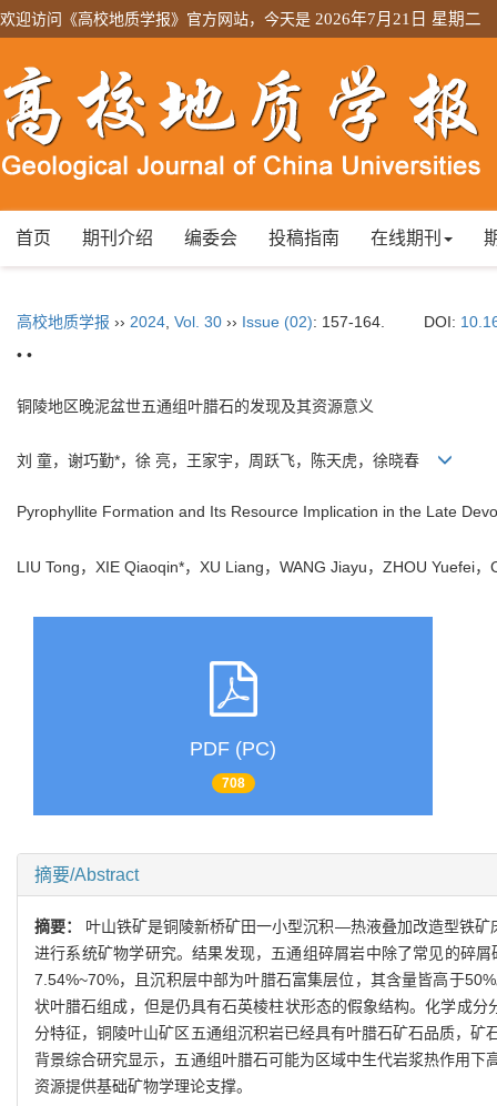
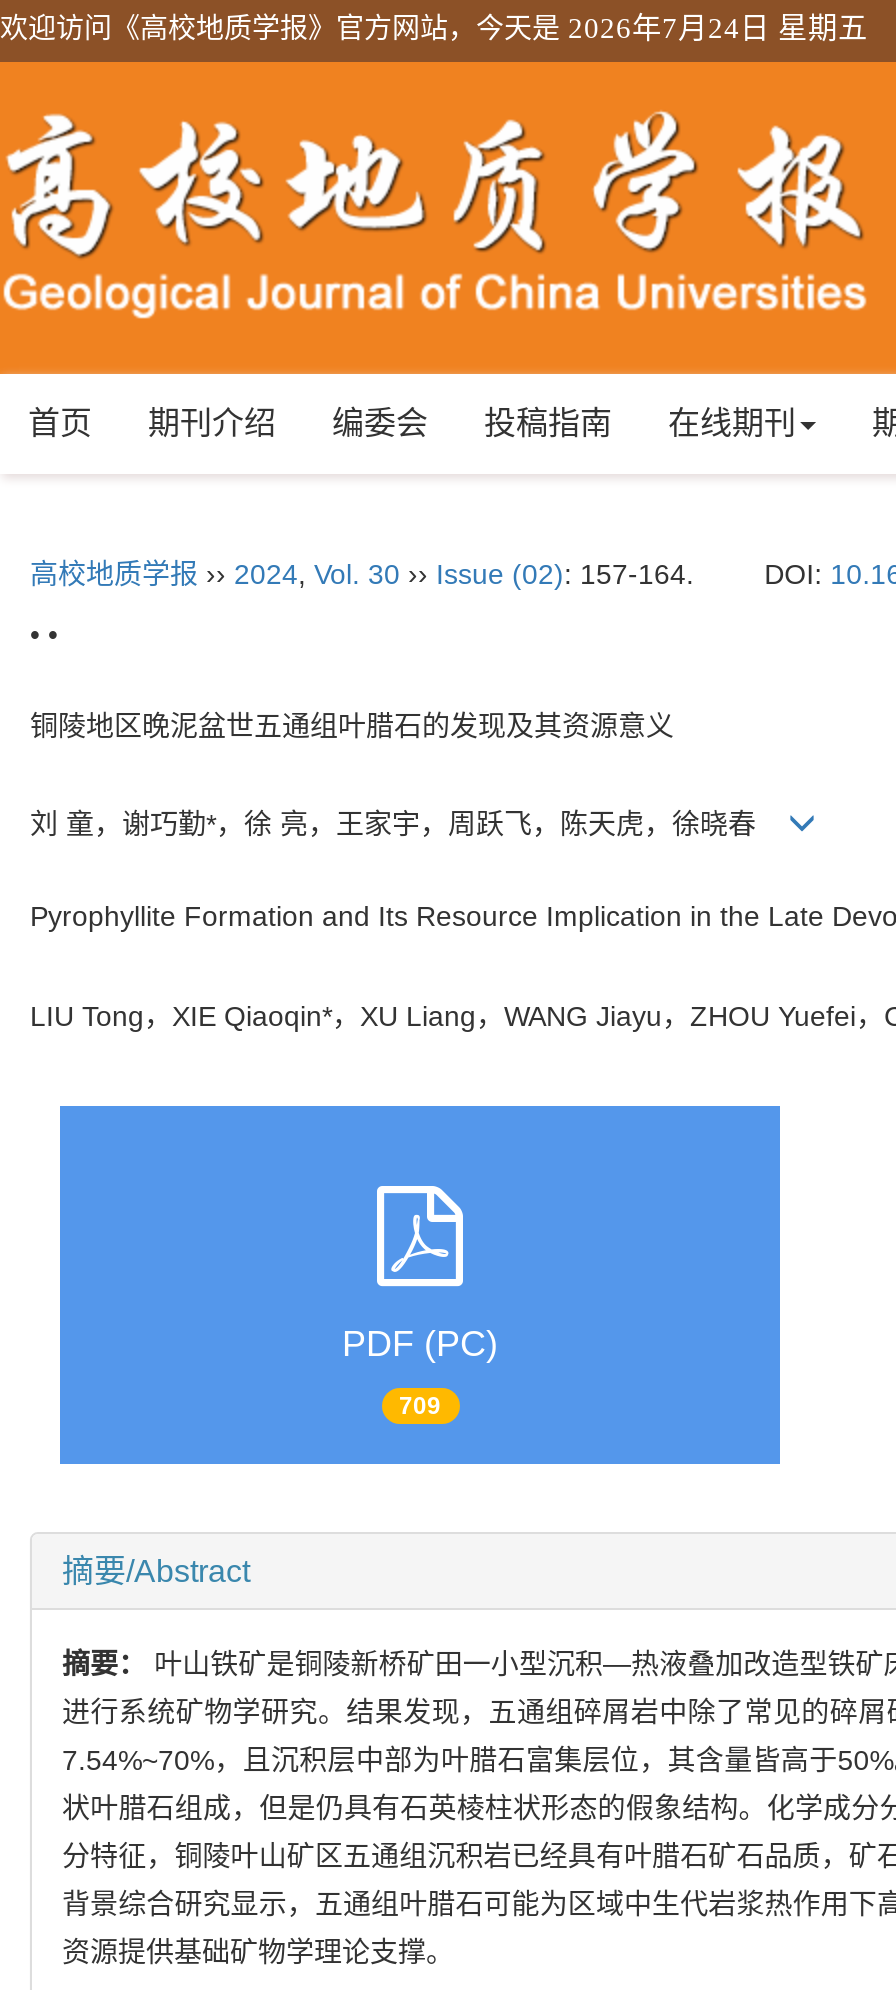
- 欢迎访问《高校地质学报》官方网站，今天是2026年7月21日 星期二
+ 欢迎访问《高校地质学报》官方网站，今天是2026年7月24日 星期五

- 708
+ 709
